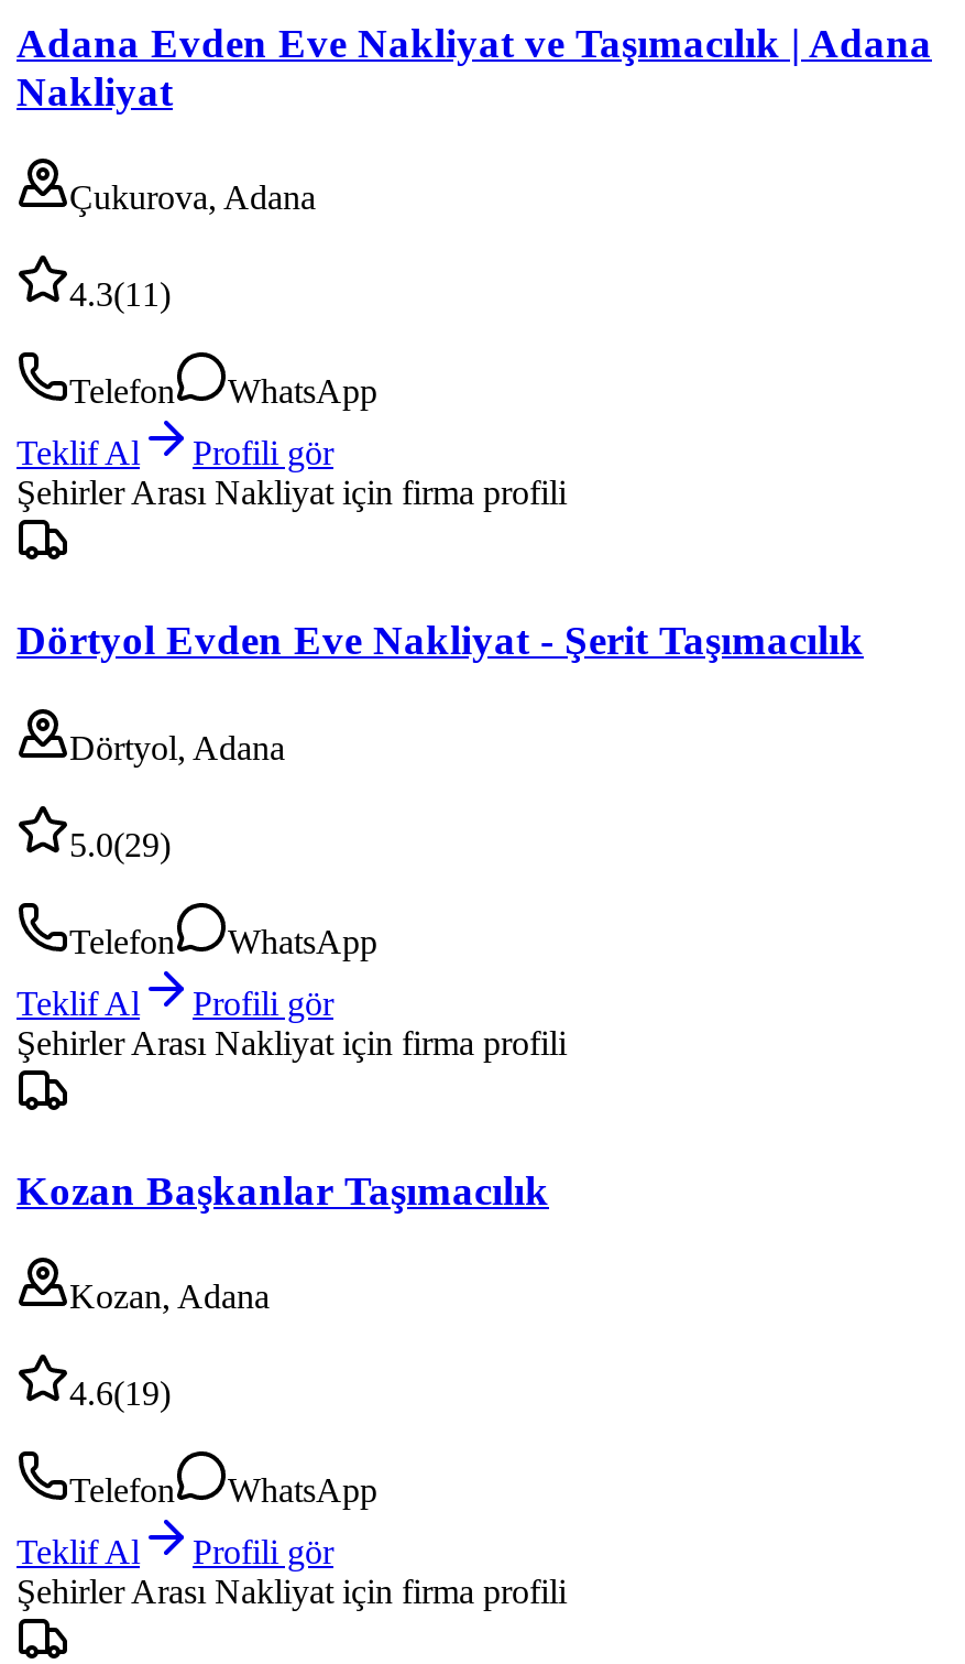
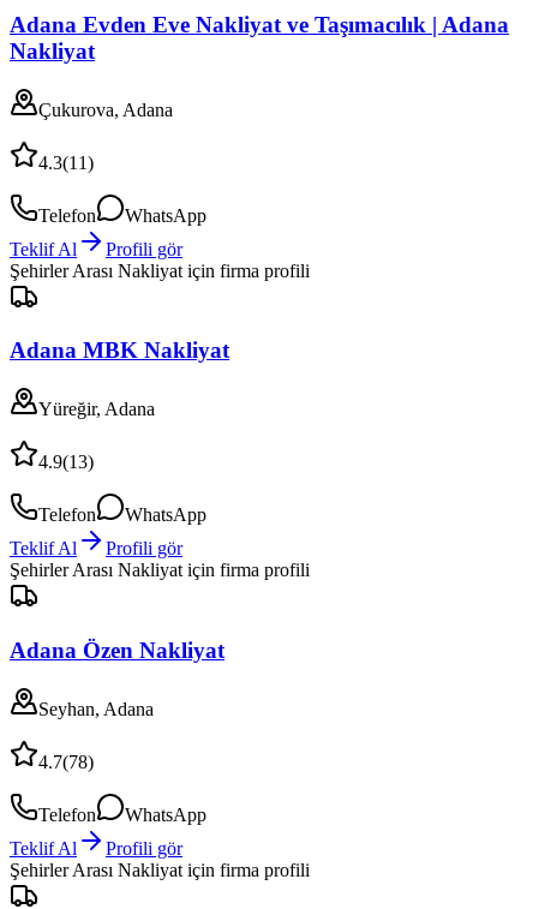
- Dörtyol Evden Eve Nakliyat - Şerit Taşımacılık
+ Adana MBK Nakliyat

- Dörtyol, Adana
+ Yüreğir, Adana

- 5.0(29)
+ 4.9(13)

- Kozan Başkanlar Taşımacılık
+ Adana Özen Nakliyat

- Kozan, Adana
+ Seyhan, Adana

- 4.6(19)
+ 4.7(78)
